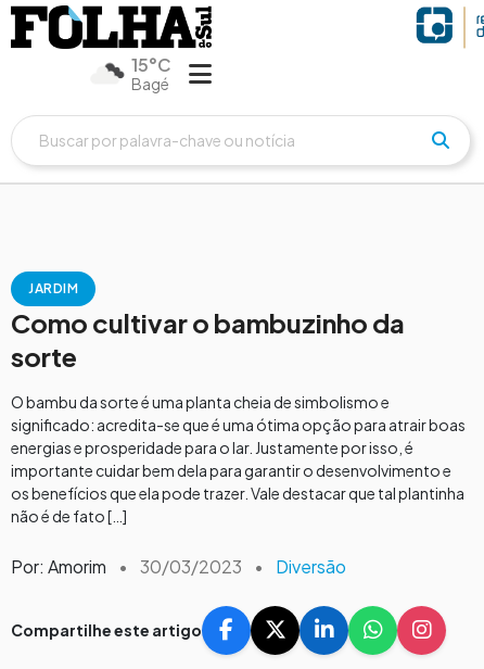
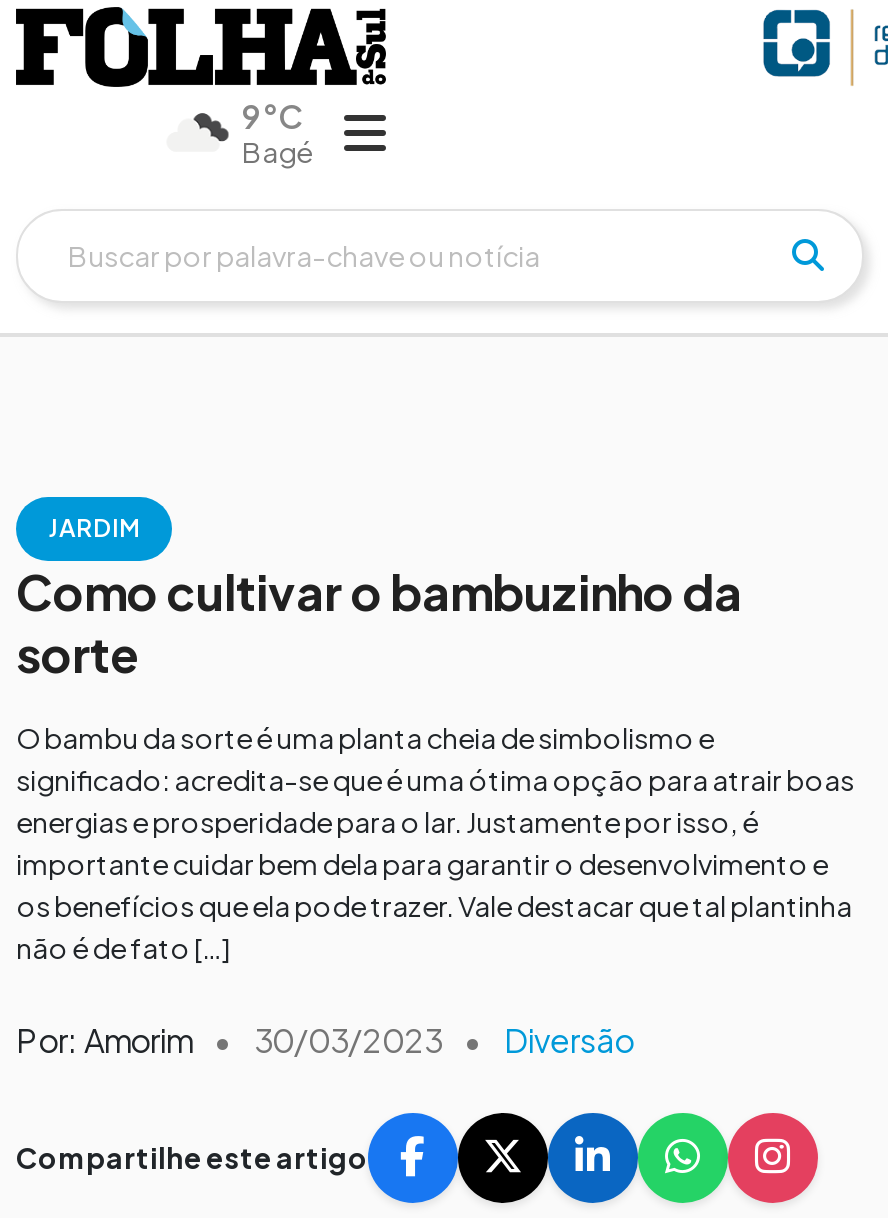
- 15°C
+ 9°C
